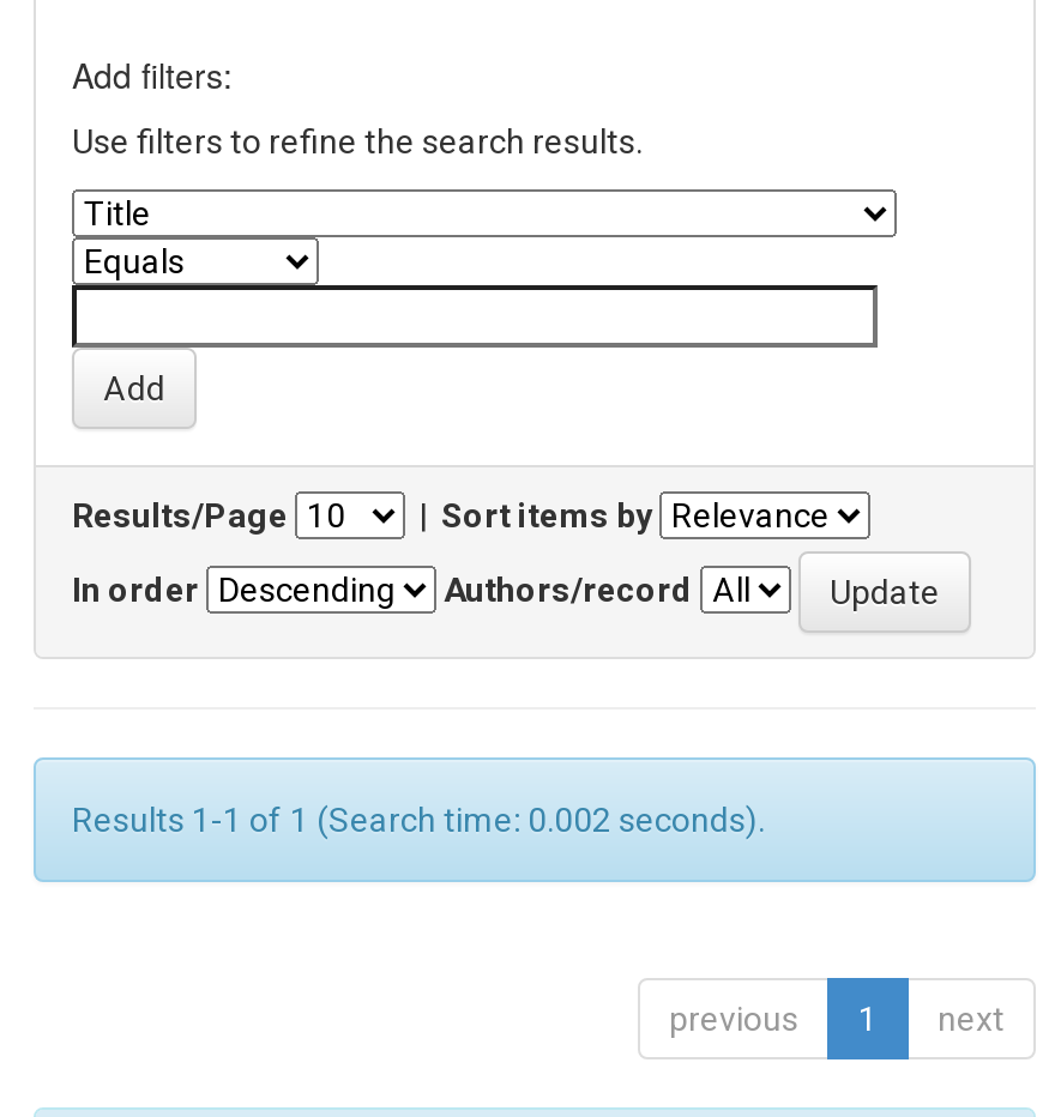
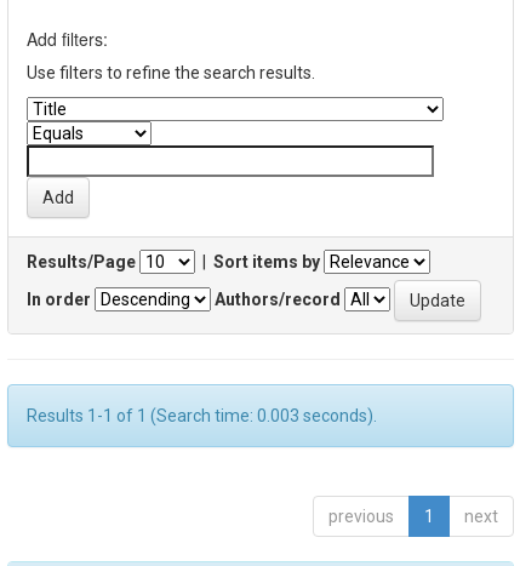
- Results 1-1 of 1 (Search time: 0.002 seconds).
+ Results 1-1 of 1 (Search time: 0.003 seconds).
